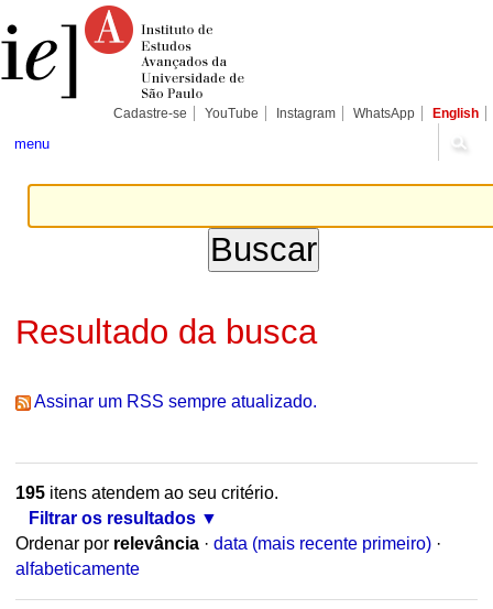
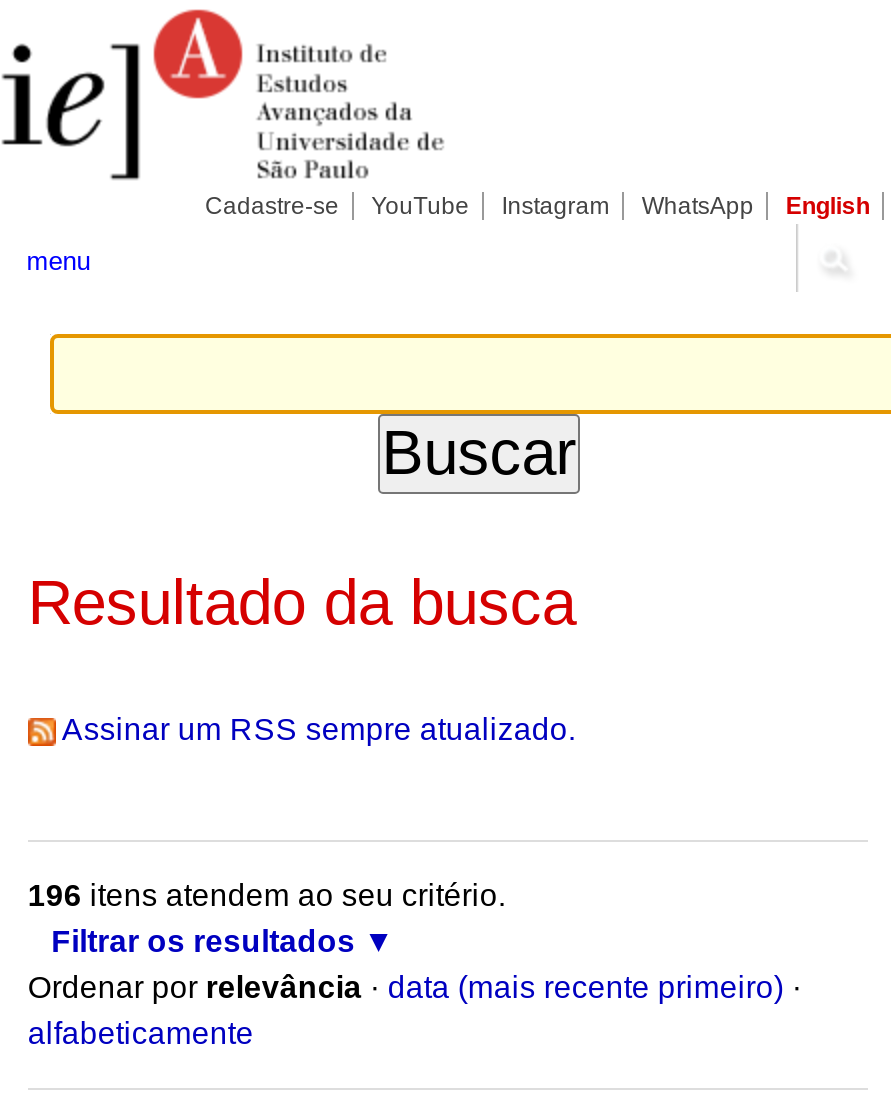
- 195 itens atendem ao seu critério.
+ 196 itens atendem ao seu critério.
